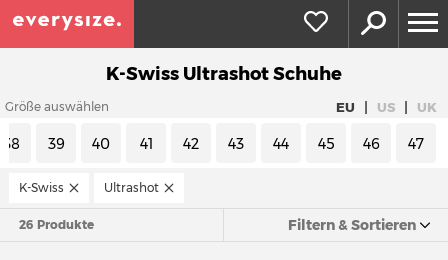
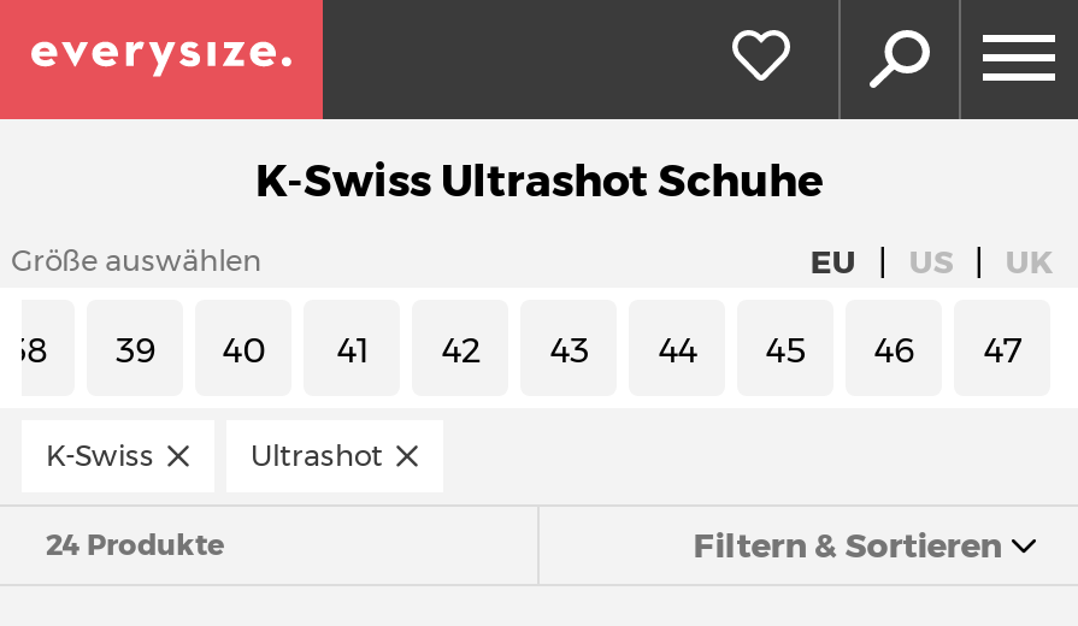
- 26 Produkte
+ 24 Produkte
